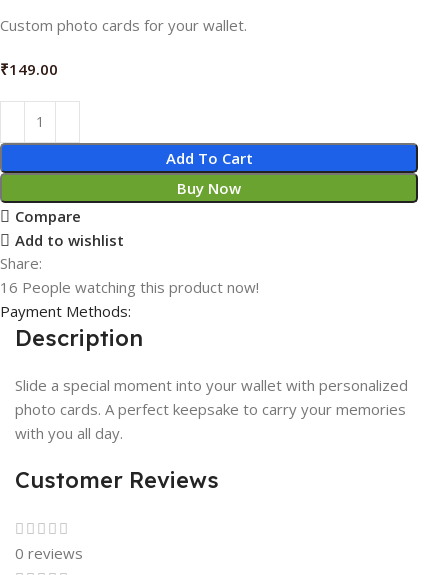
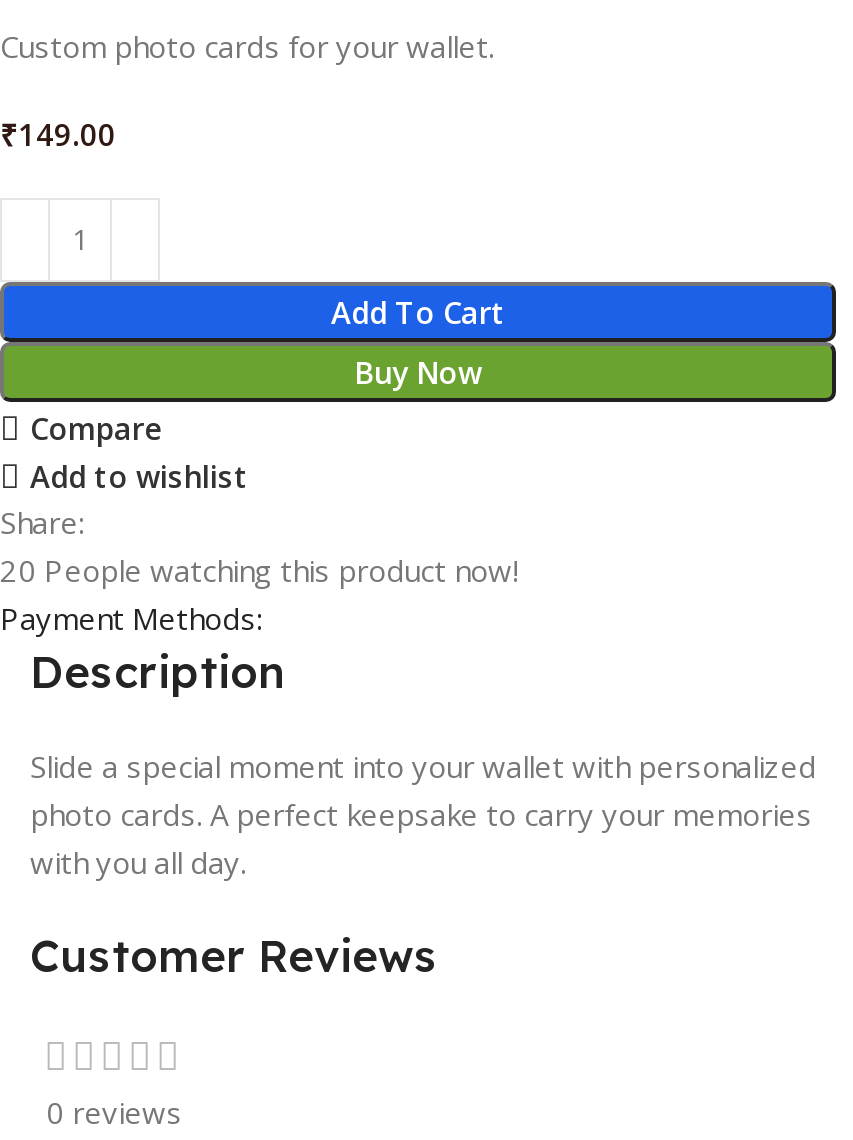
- 16 People watching this product now!
+ 20 People watching this product now!
